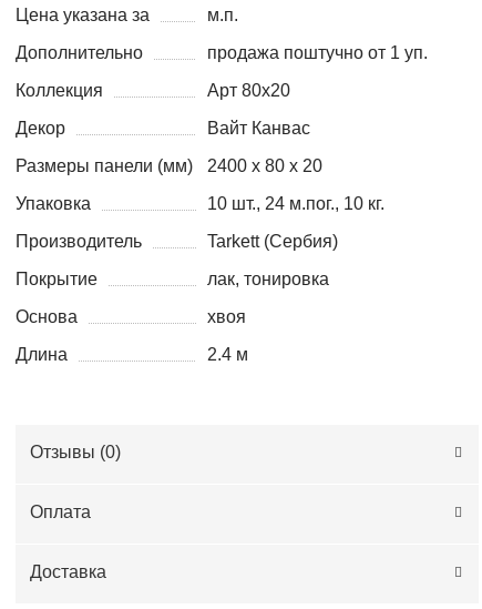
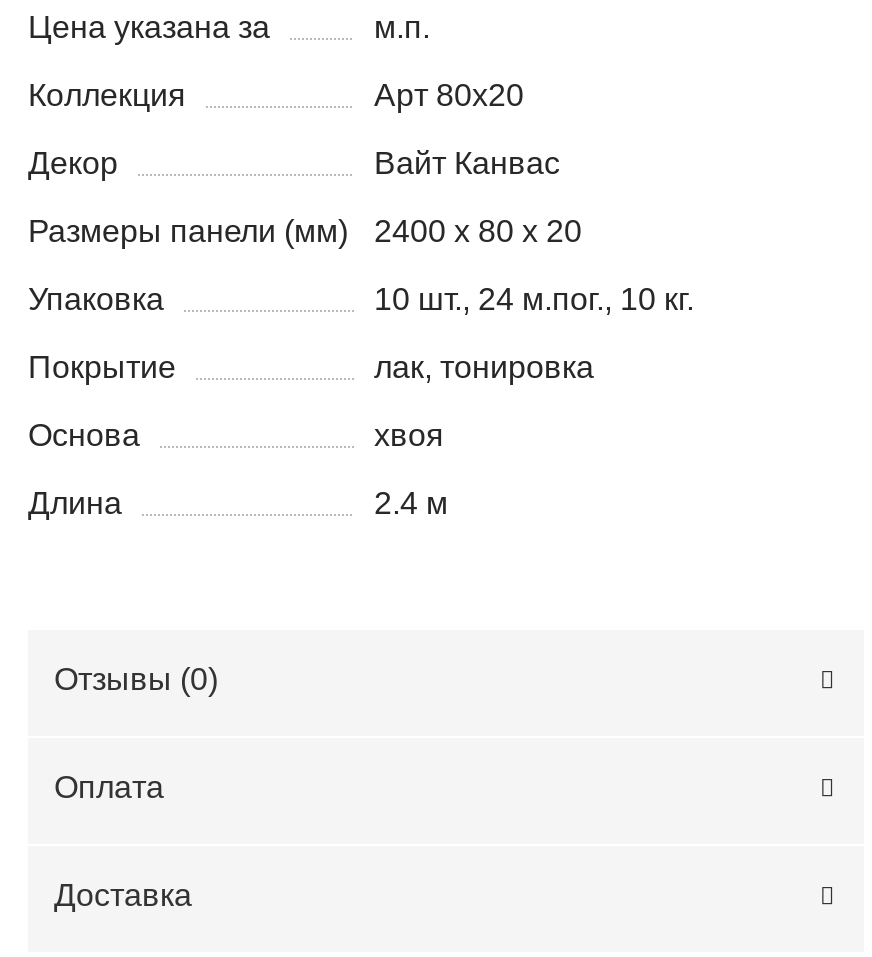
- Дополнительно
- продажа поштучно от 1 уп.

- Производитель
- Tarkett (Сербия)
